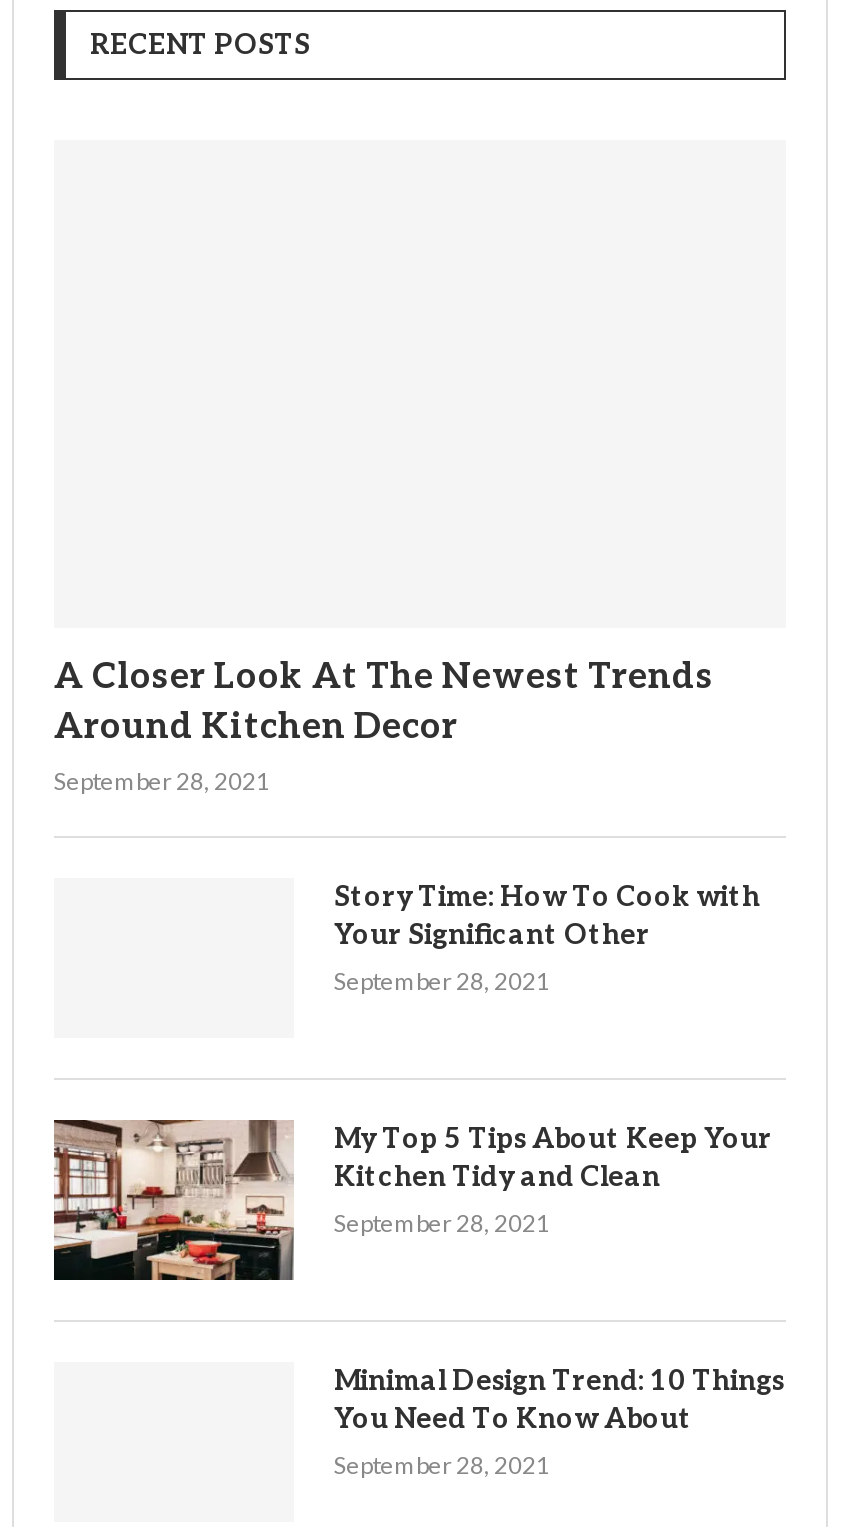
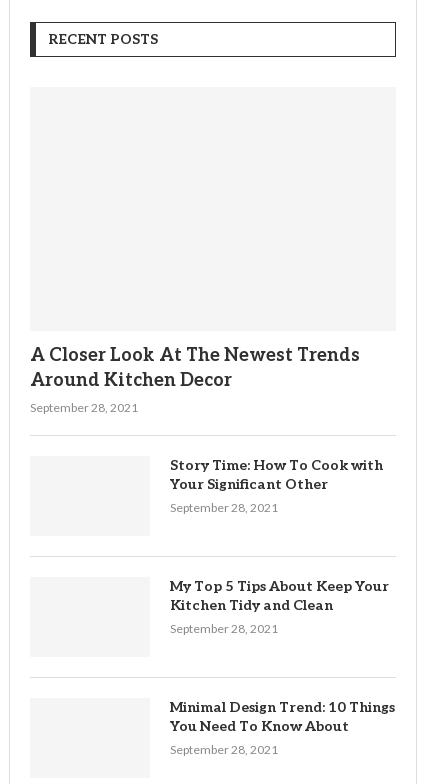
- [image]
